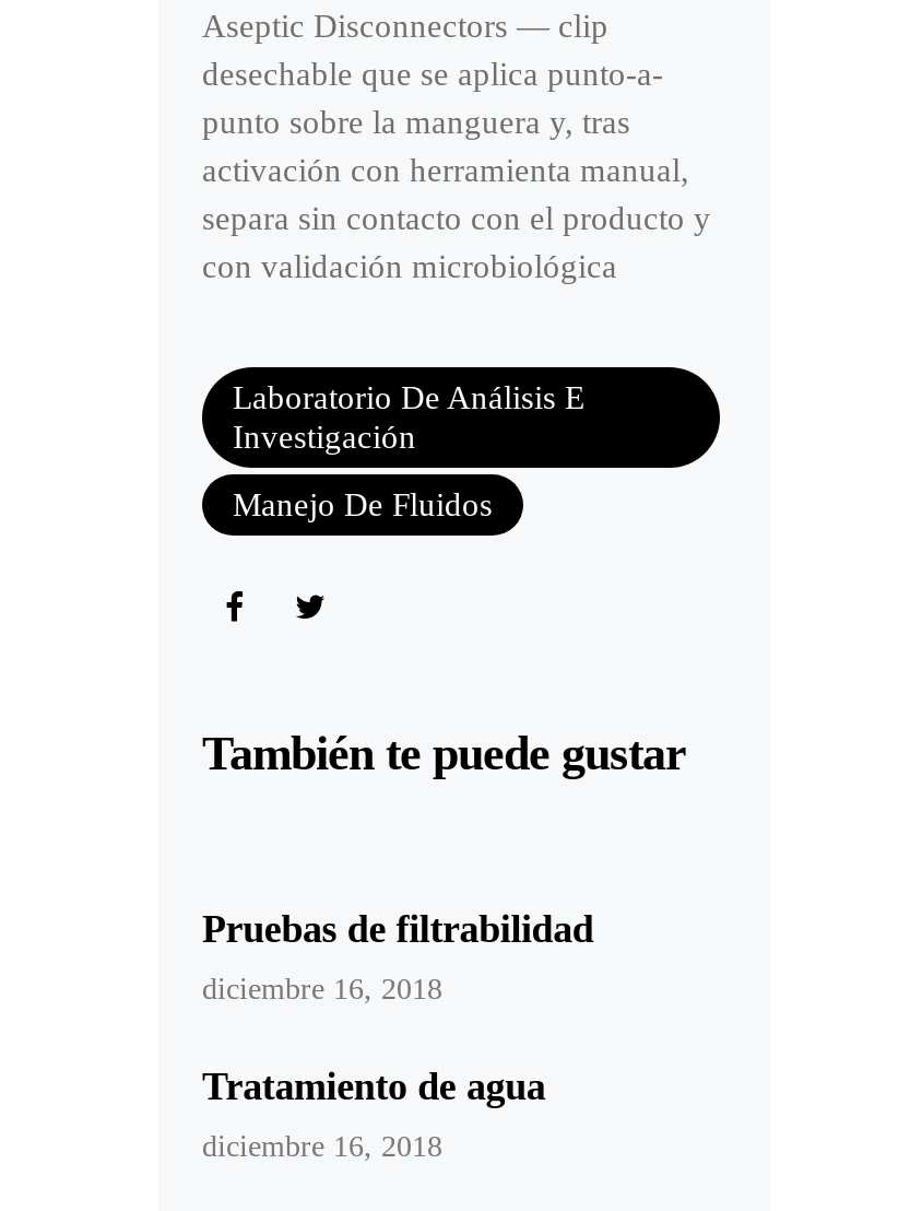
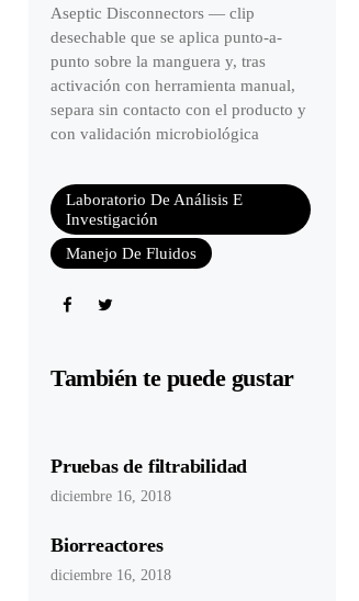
- Tratamiento de agua
+ Biorreactores
